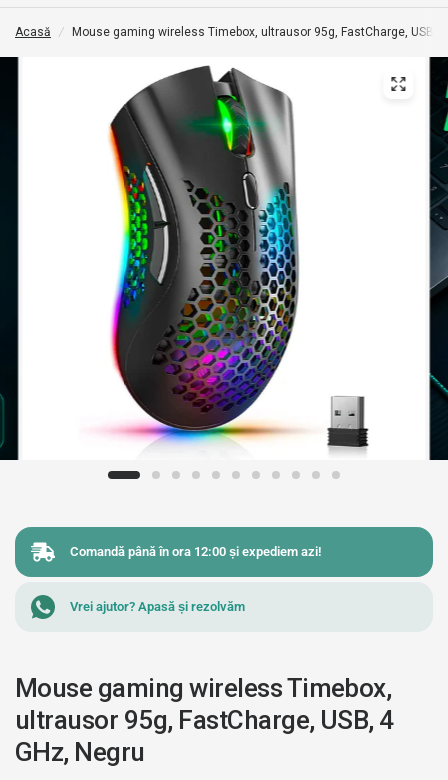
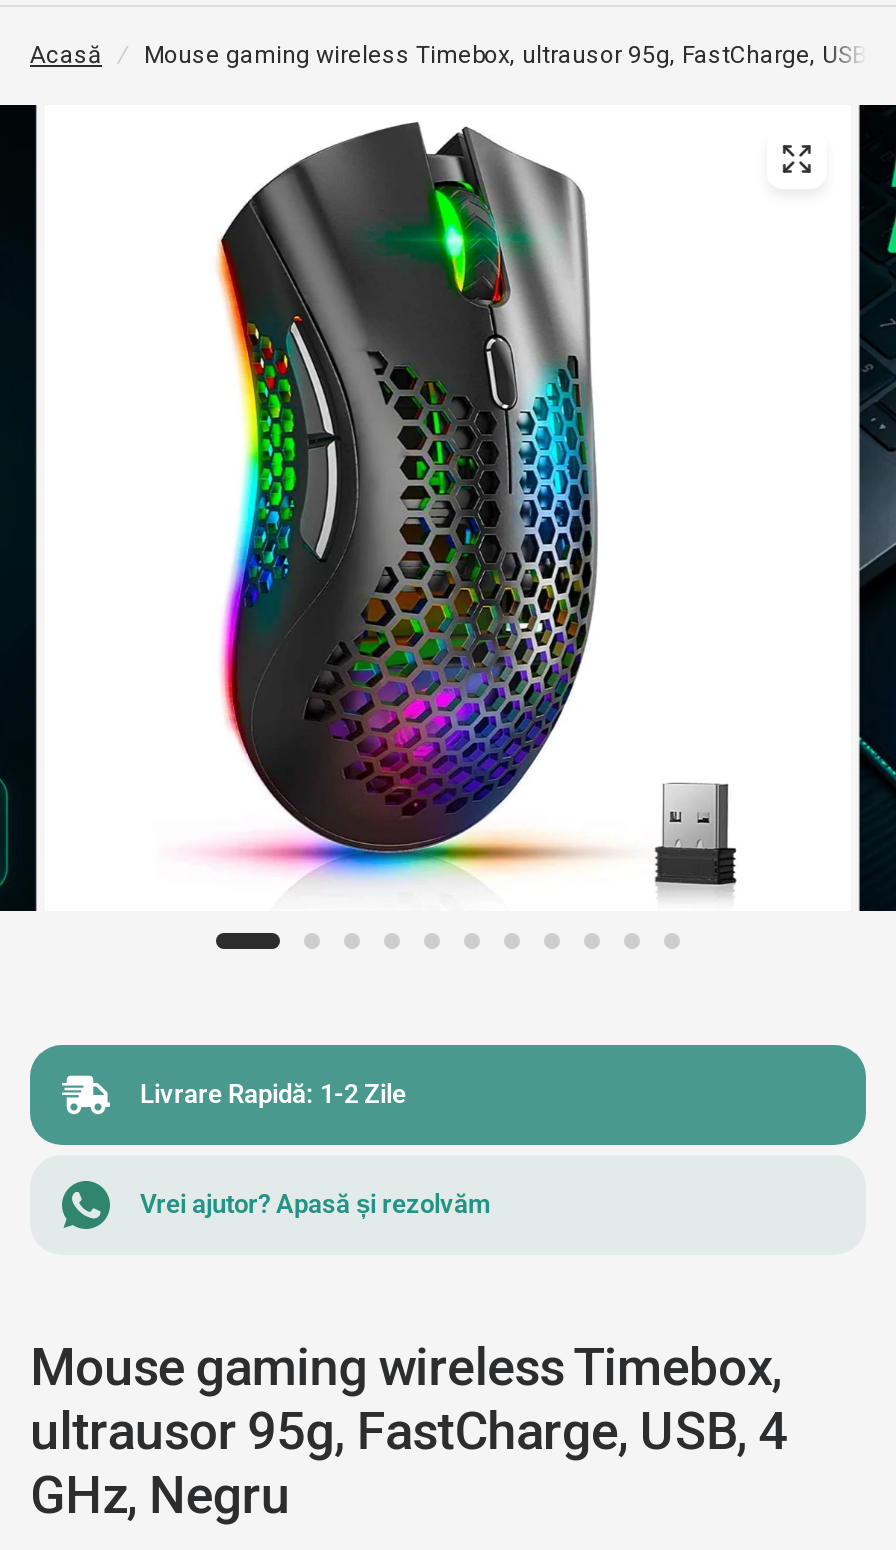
- Comandă până în ora 12:00 și expediem azi!
+ Livrare Rapidă: 1-2 Zile
